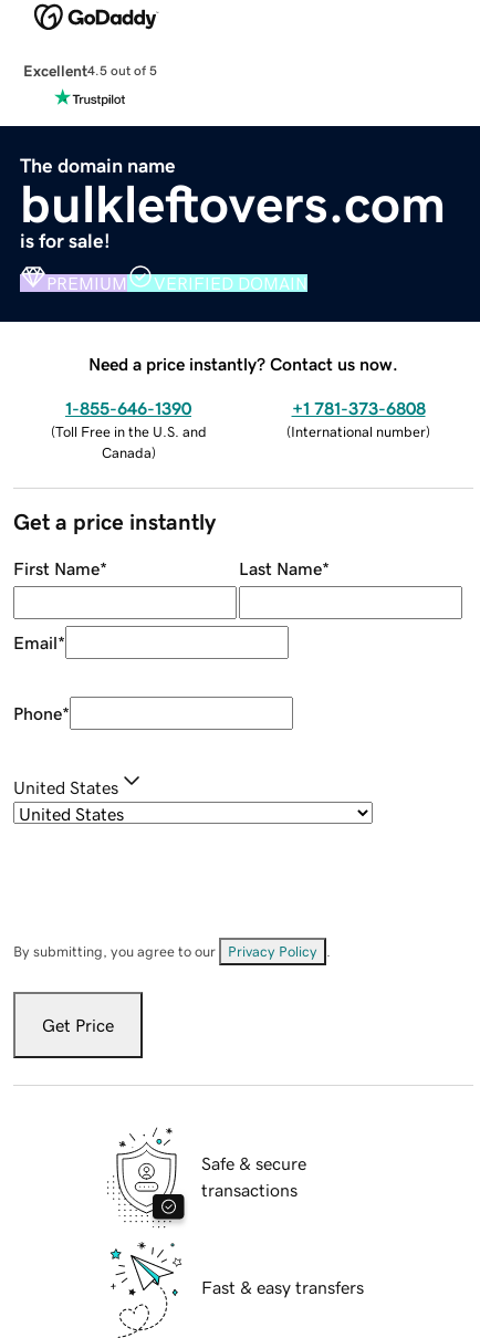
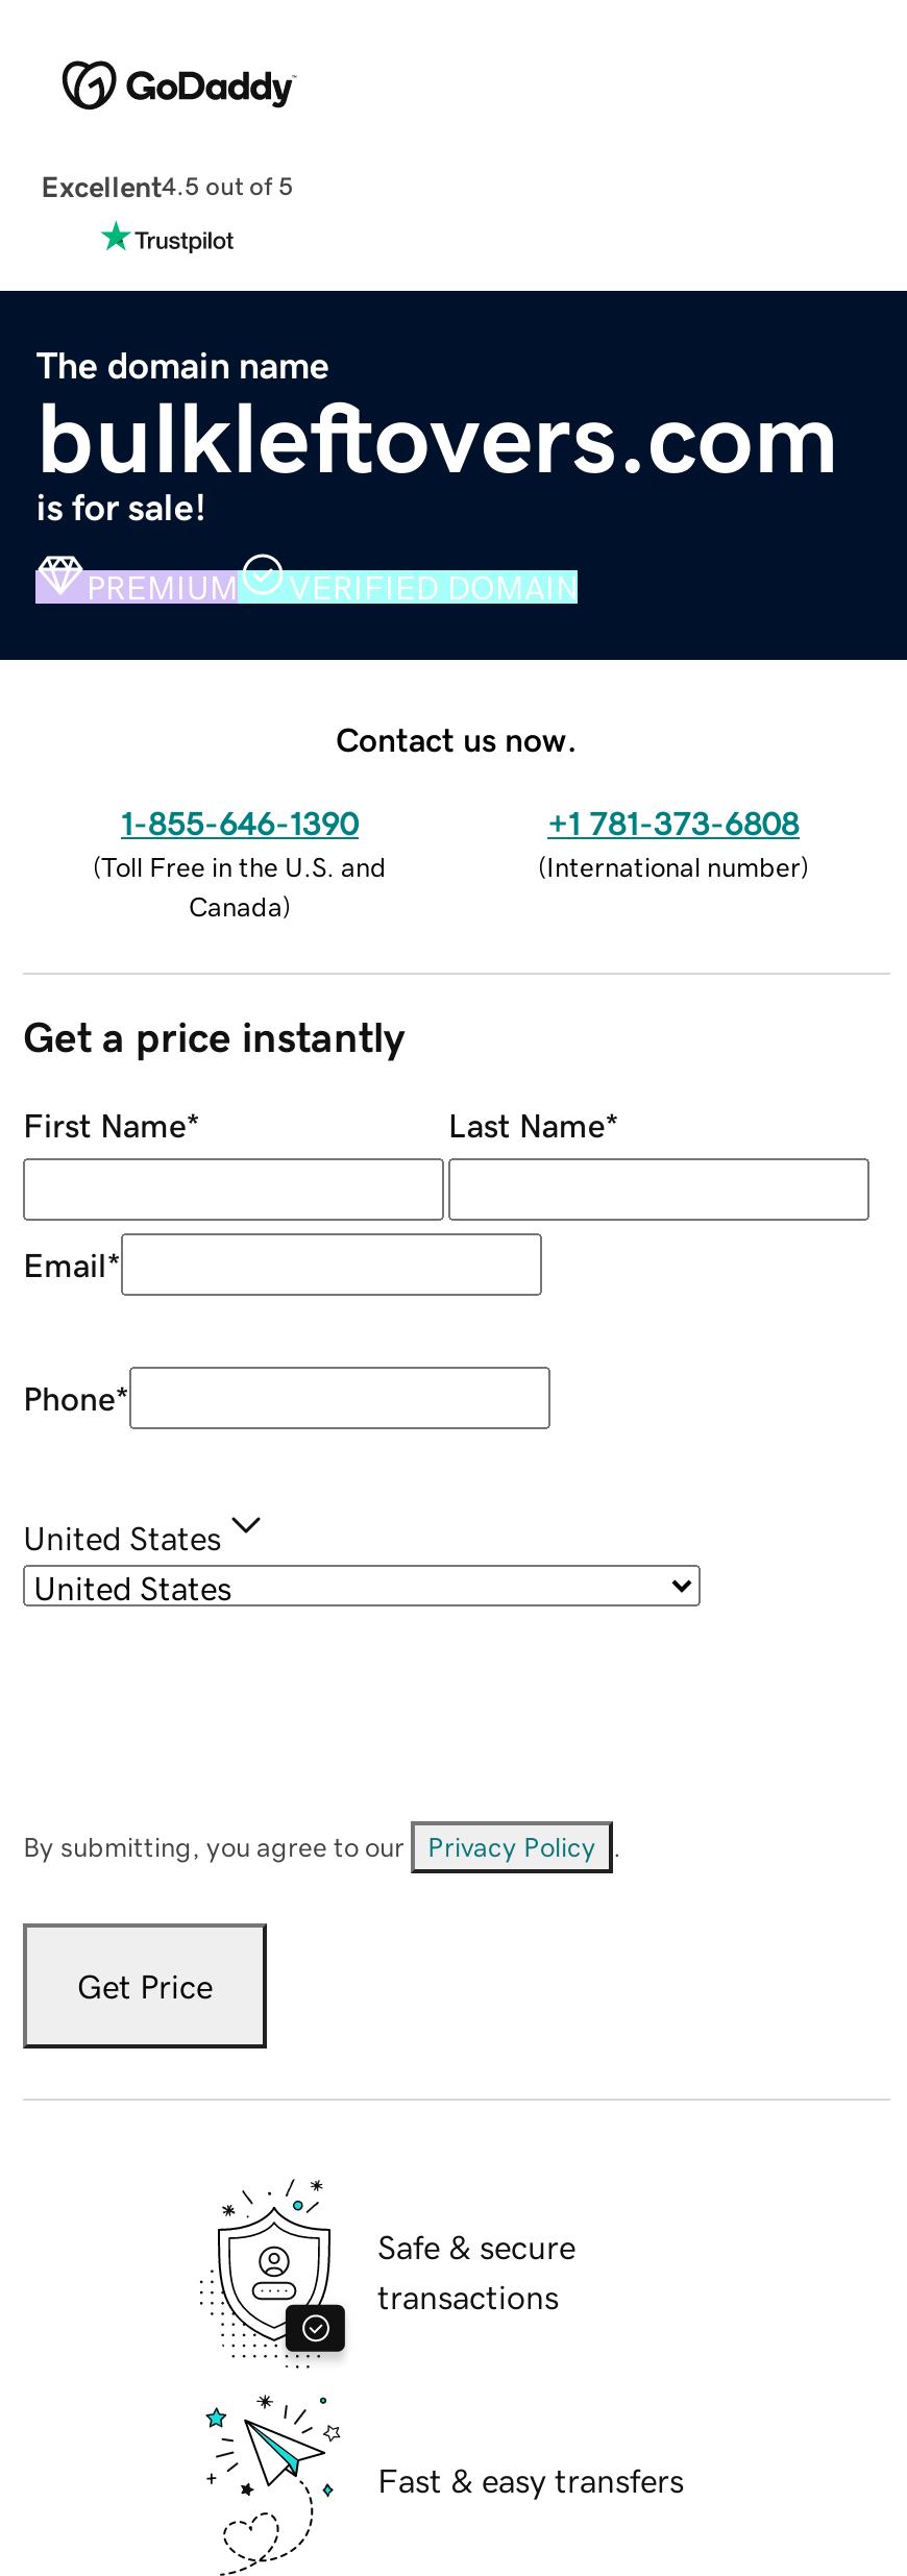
- Need a price instantly? Contact us now.
+ Contact us now.
